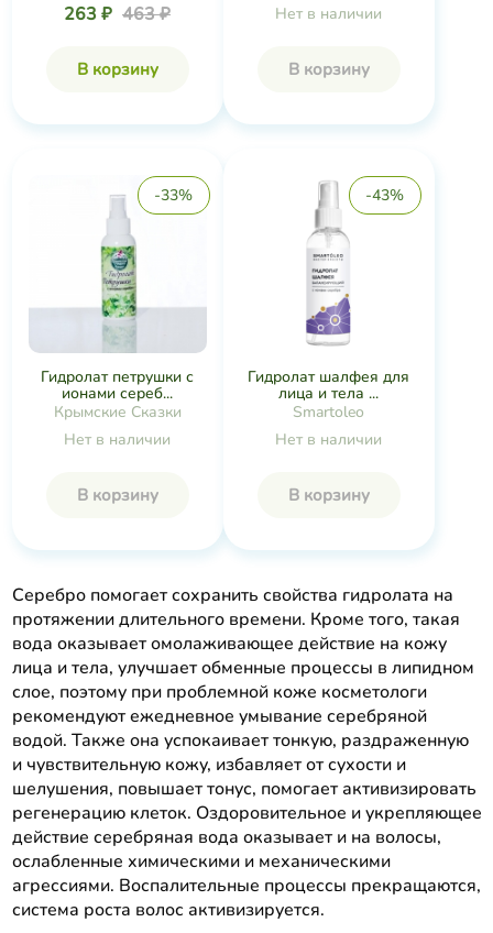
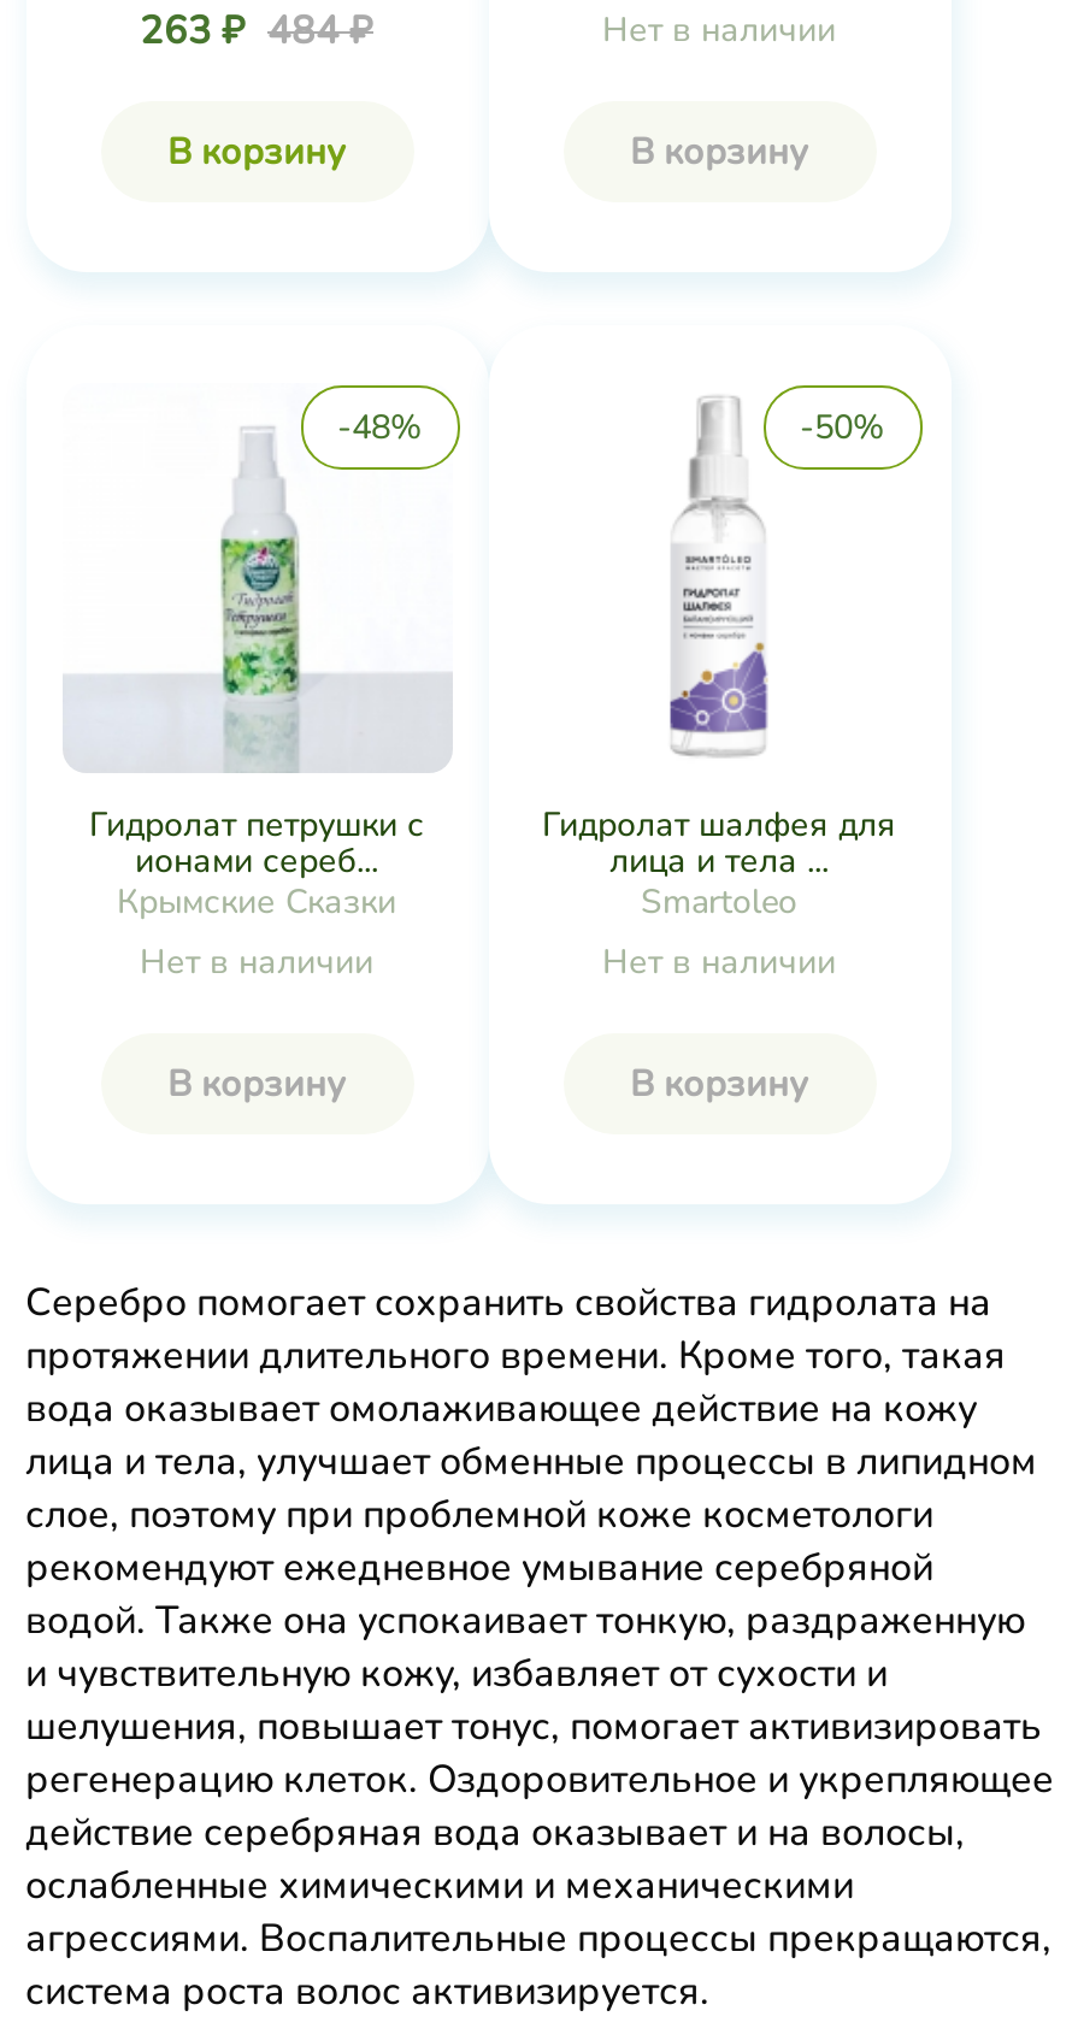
- 263 ₽ 463 ₽
+ 263 ₽ 484 ₽

- -33%
+ -48%

- -43%
+ -50%
